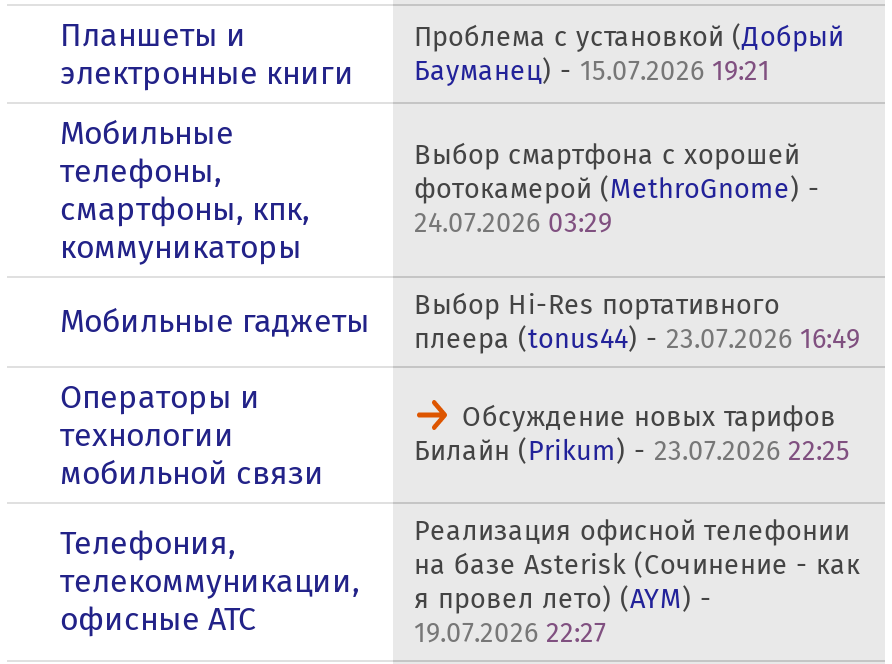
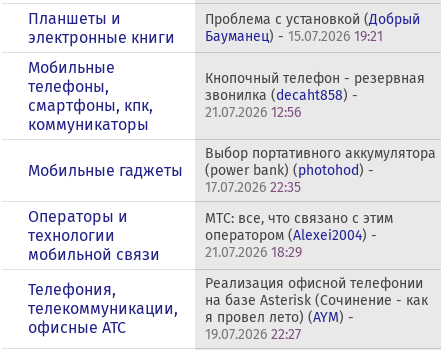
- Выбор смартфона с хорошей
- фотокамерой (MethroGnome) -
- 24.07.2026 03:29
+ Кнопочный телефон - резервная
+ звонилка (decaht858) -
+ 21.07.2026 12:56

- Выбор Hi-Res портативного
- плеера (tonus44) - 23.07.2026 16:49
+ Выбор портативного аккумулятора
+ (power bank) (photohod) -
+ 17.07.2026 22:35

- Обсуждение новых тарифов
- Билайн (Prikum) - 23.07.2026 22:25
+ МТС: все, что связано с этим
+ оператором (Alexei2004) -
+ 21.07.2026 18:29
